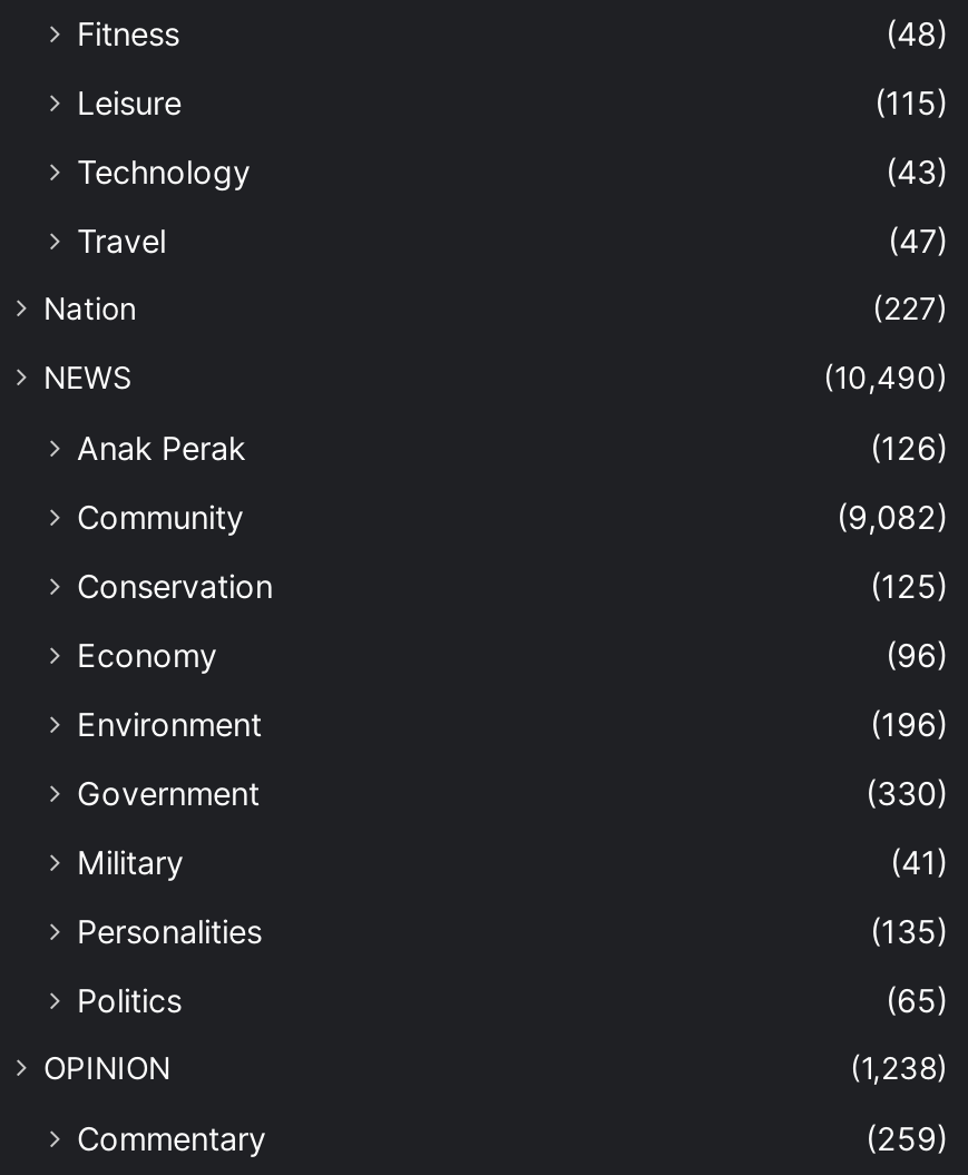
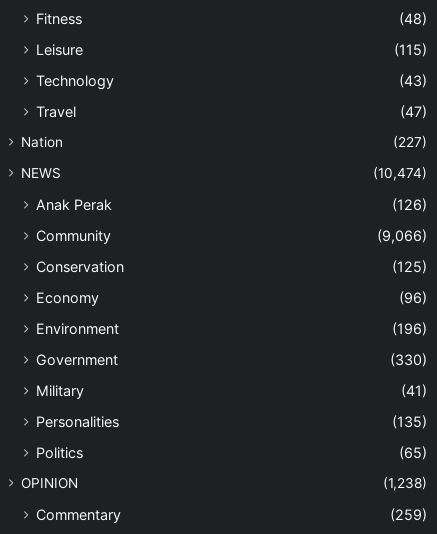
- (10,490)
+ (10,474)

- (9,082)
+ (9,066)
